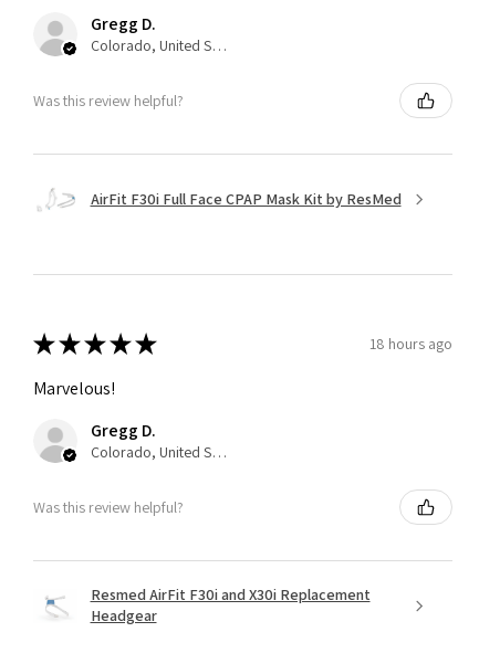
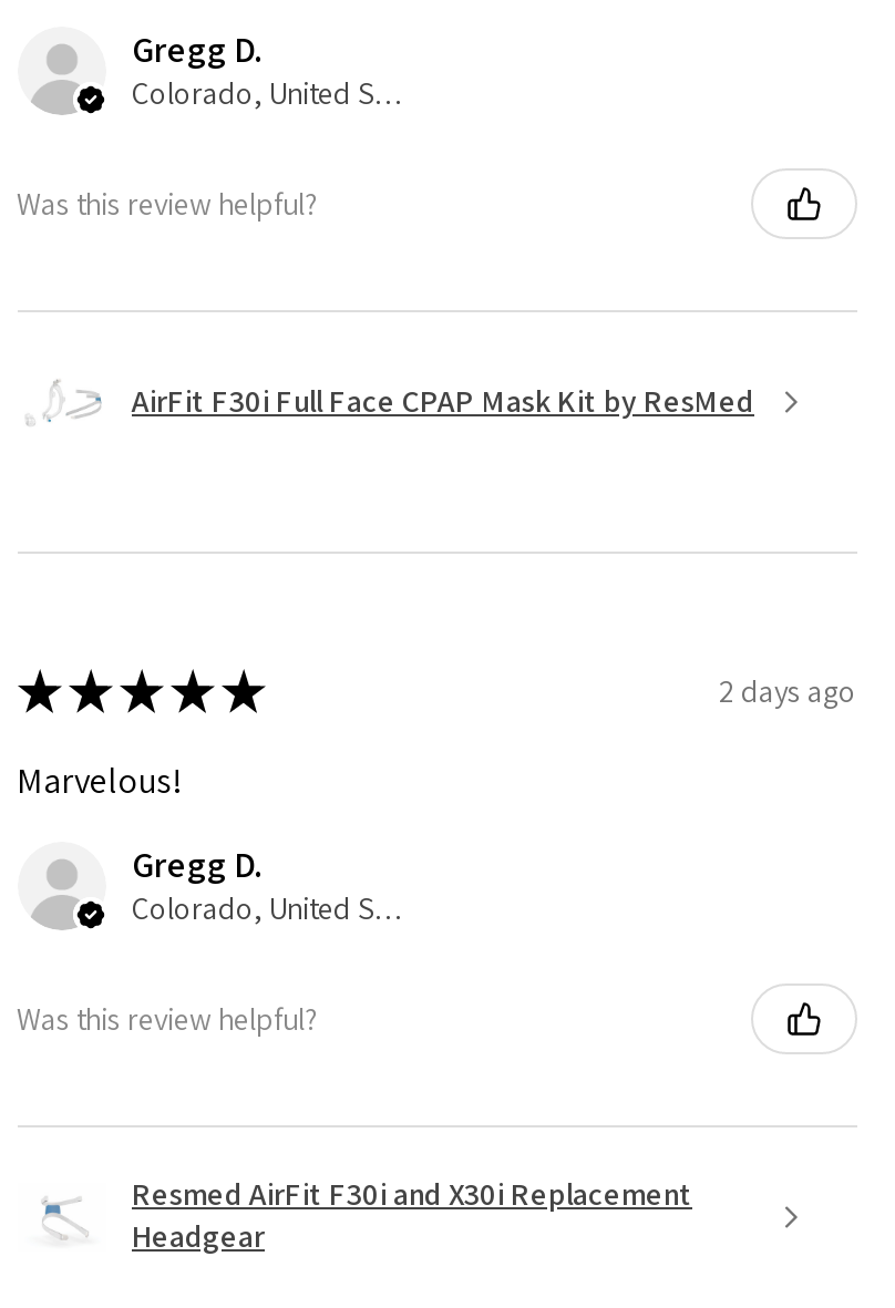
- 18 hours ago
+ 2 days ago
